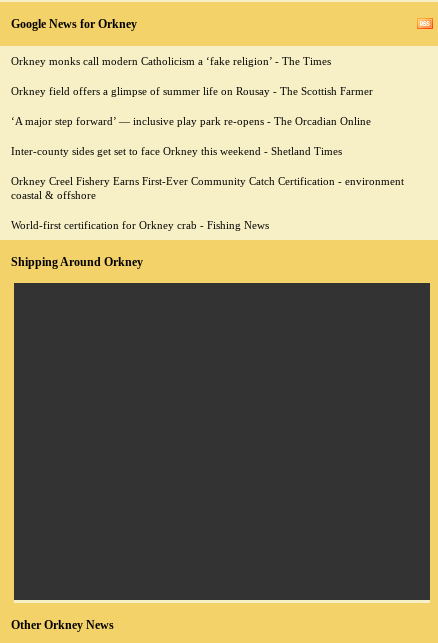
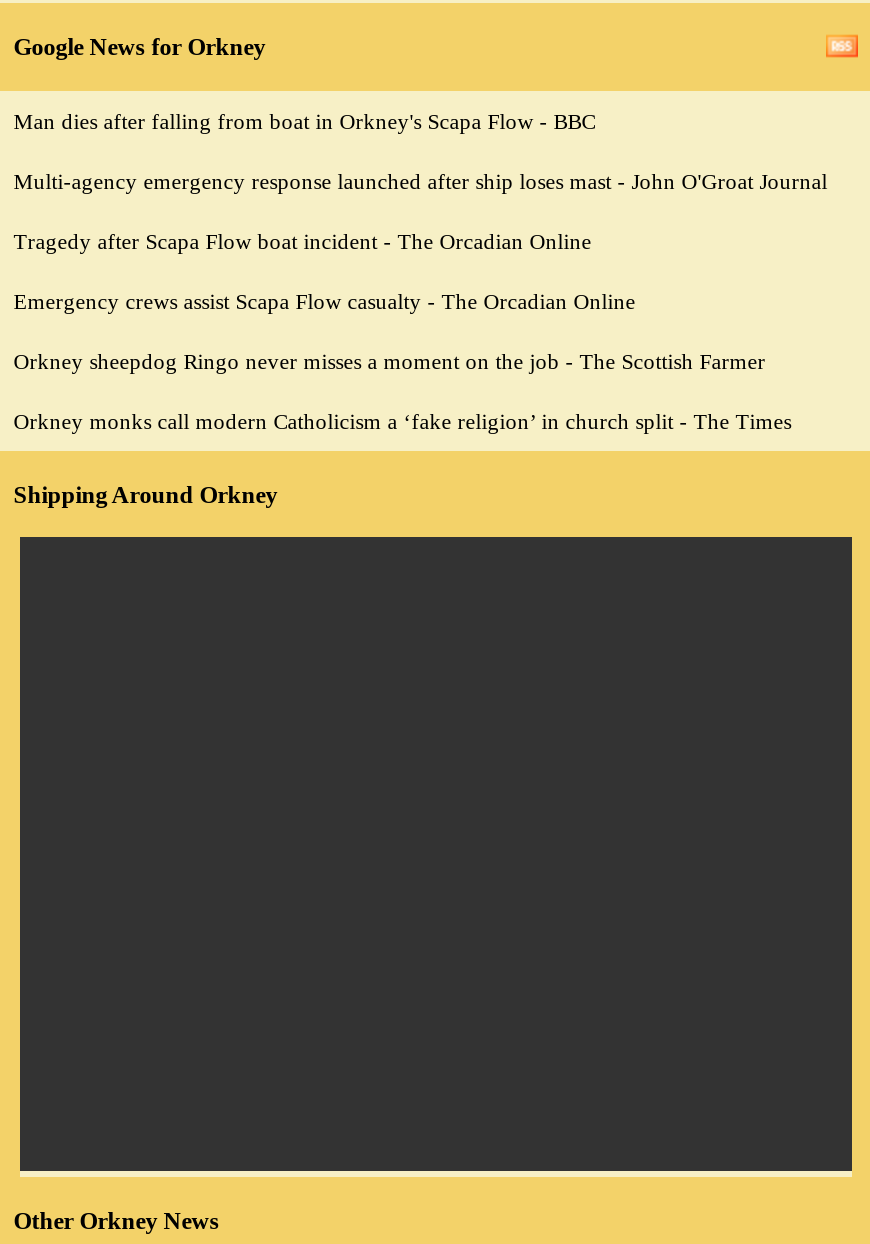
- Orkney monks call modern Catholicism a ‘fake religion’ - The Times
+ Man dies after falling from boat in Orkney's Scapa Flow - BBC

- Orkney field offers a glimpse of summer life on Rousay - The Scottish Farmer
+ Multi-agency emergency response launched after ship loses mast - John O'Groat Journal

- ‘A major step forward’ — inclusive play park re-opens - The Orcadian Online
+ Tragedy after Scapa Flow boat incident - The Orcadian Online

- Inter-county sides get set to face Orkney this weekend - Shetland Times
+ Emergency crews assist Scapa Flow casualty - The Orcadian Online

- Orkney Creel Fishery Earns First-Ever Community Catch Certification - environment
- coastal & offshore
+ Orkney sheepdog Ringo never misses a moment on the job - The Scottish Farmer

- World-first certification for Orkney crab - Fishing News
+ Orkney monks call modern Catholicism a ‘fake religion’ in church split - The Times
